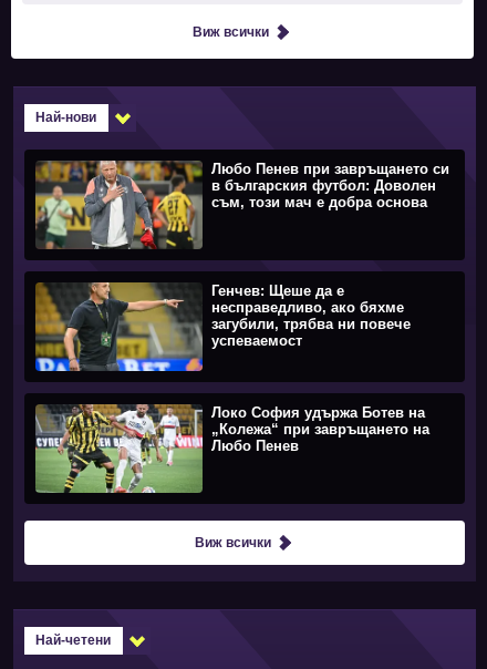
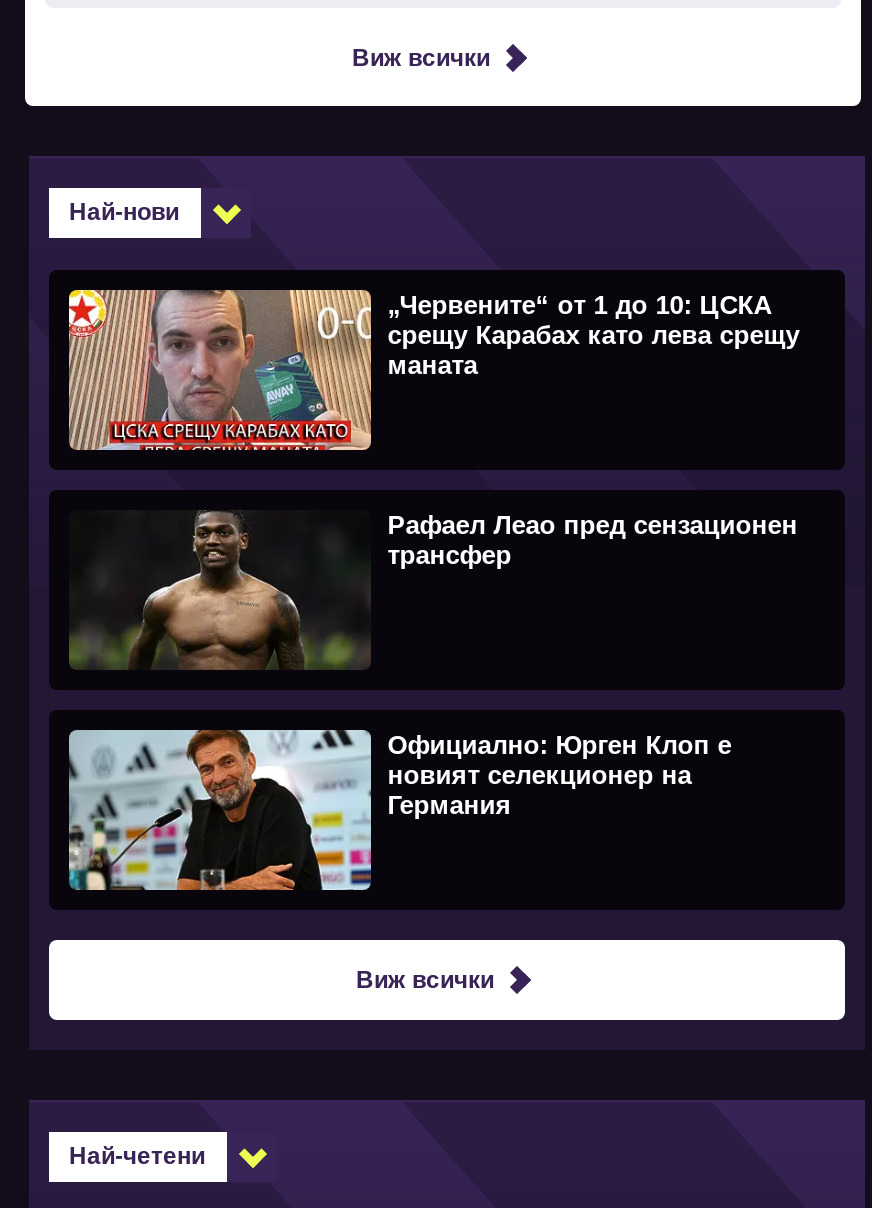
- [image]
- Любо Пенев при завръщането си
- в българския футбол: Доволен
- съм, този мач е добра основа
+ [image]
+ „Червените“ от 1 до 10: ЦСКА
+ срещу Карабах като лева срещу
+ маната

- [image]
- Генчев: Щеше да е
- несправедливо, ако бяхме
- загубили, трябва ни повече
- успеваемост
+ [image]
+ Рафаел Леао пред сензационен
+ трансфер

- [image]
- Локо София удържа Ботев на
- „Колежа“ при завръщането на
- Любо Пенев
+ [image]
+ Официално: Юрген Клоп е
+ новият селекционер на
+ Германия
